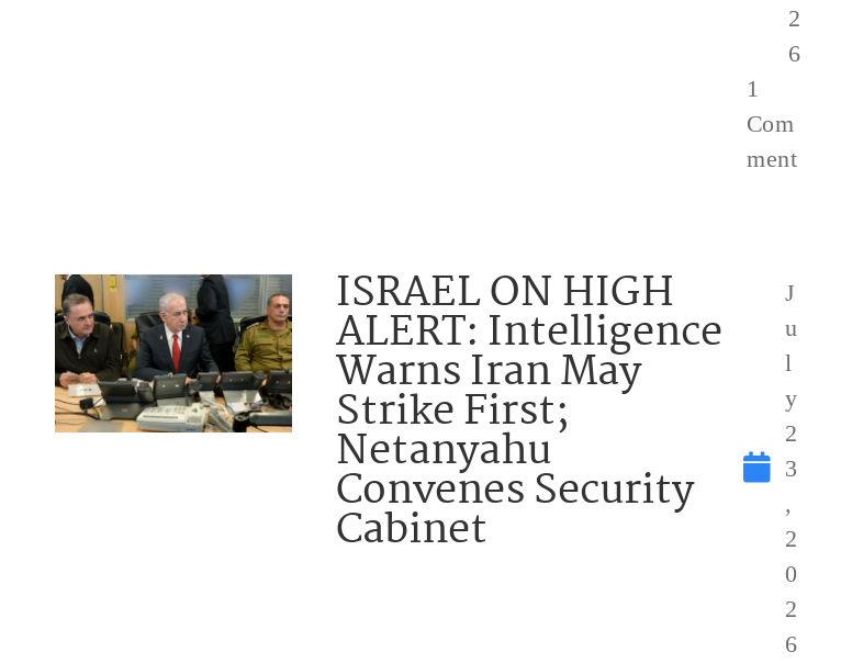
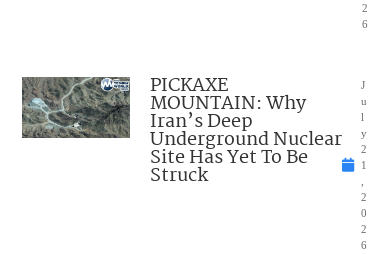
- [image]
- 1
- Com
- ment
- ISRAEL ON HIGH
- ALERT: Intelligence
- Warns Iran May
- Strike First;
- Netanyahu
- Convenes Security
- Cabinet
+ [image]
+ PICKAXE
+ MOUNTAIN: Why
+ Iran’s Deep
+ Underground Nuclear
+ Site Has Yet To Be
+ Struck

- 3
+ 1
